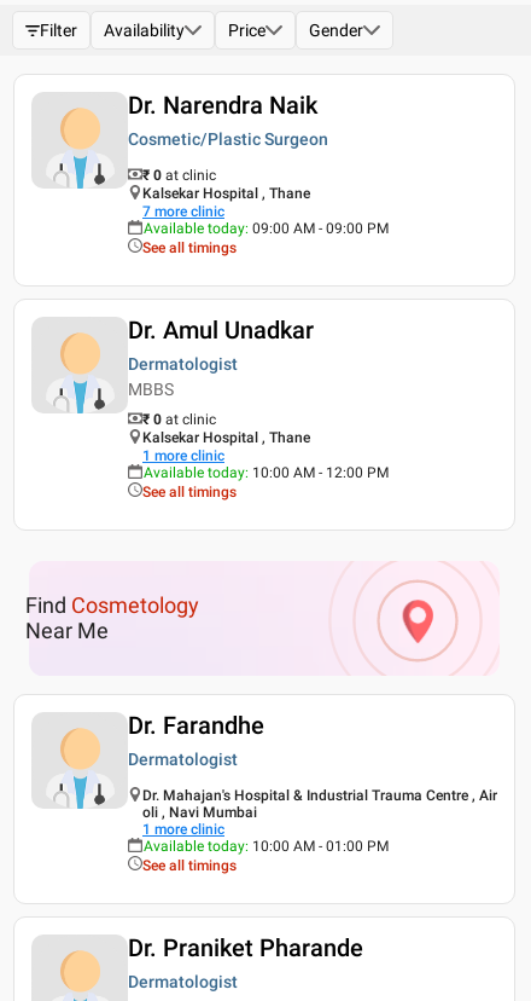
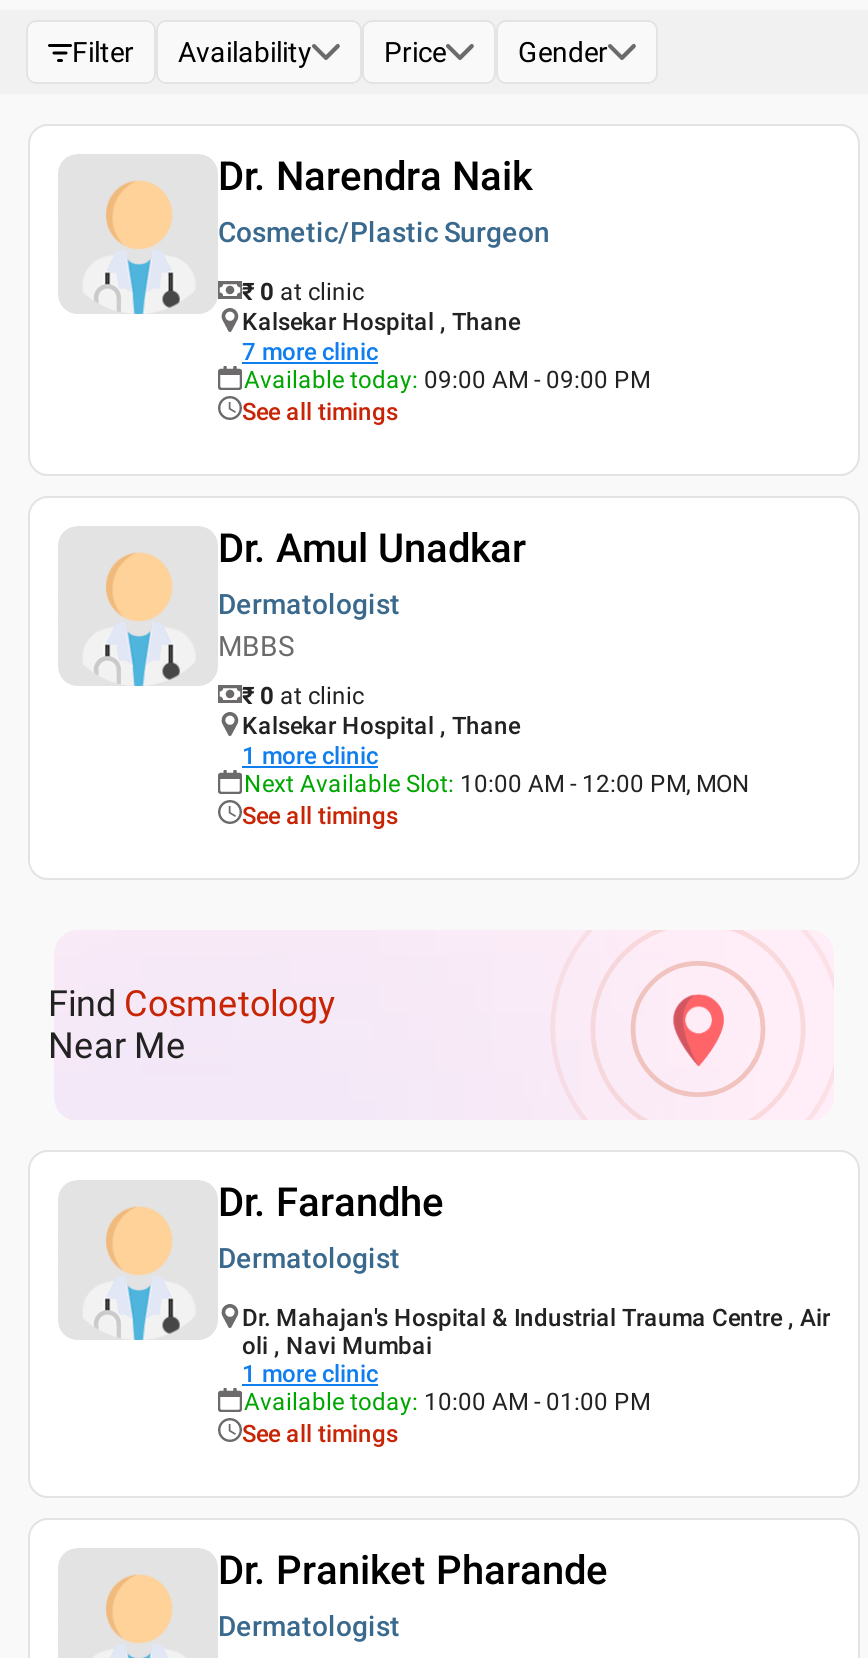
- Available today: 10:00 AM - 12:00 PM
+ Next Available Slot: 10:00 AM - 12:00 PM, MON
